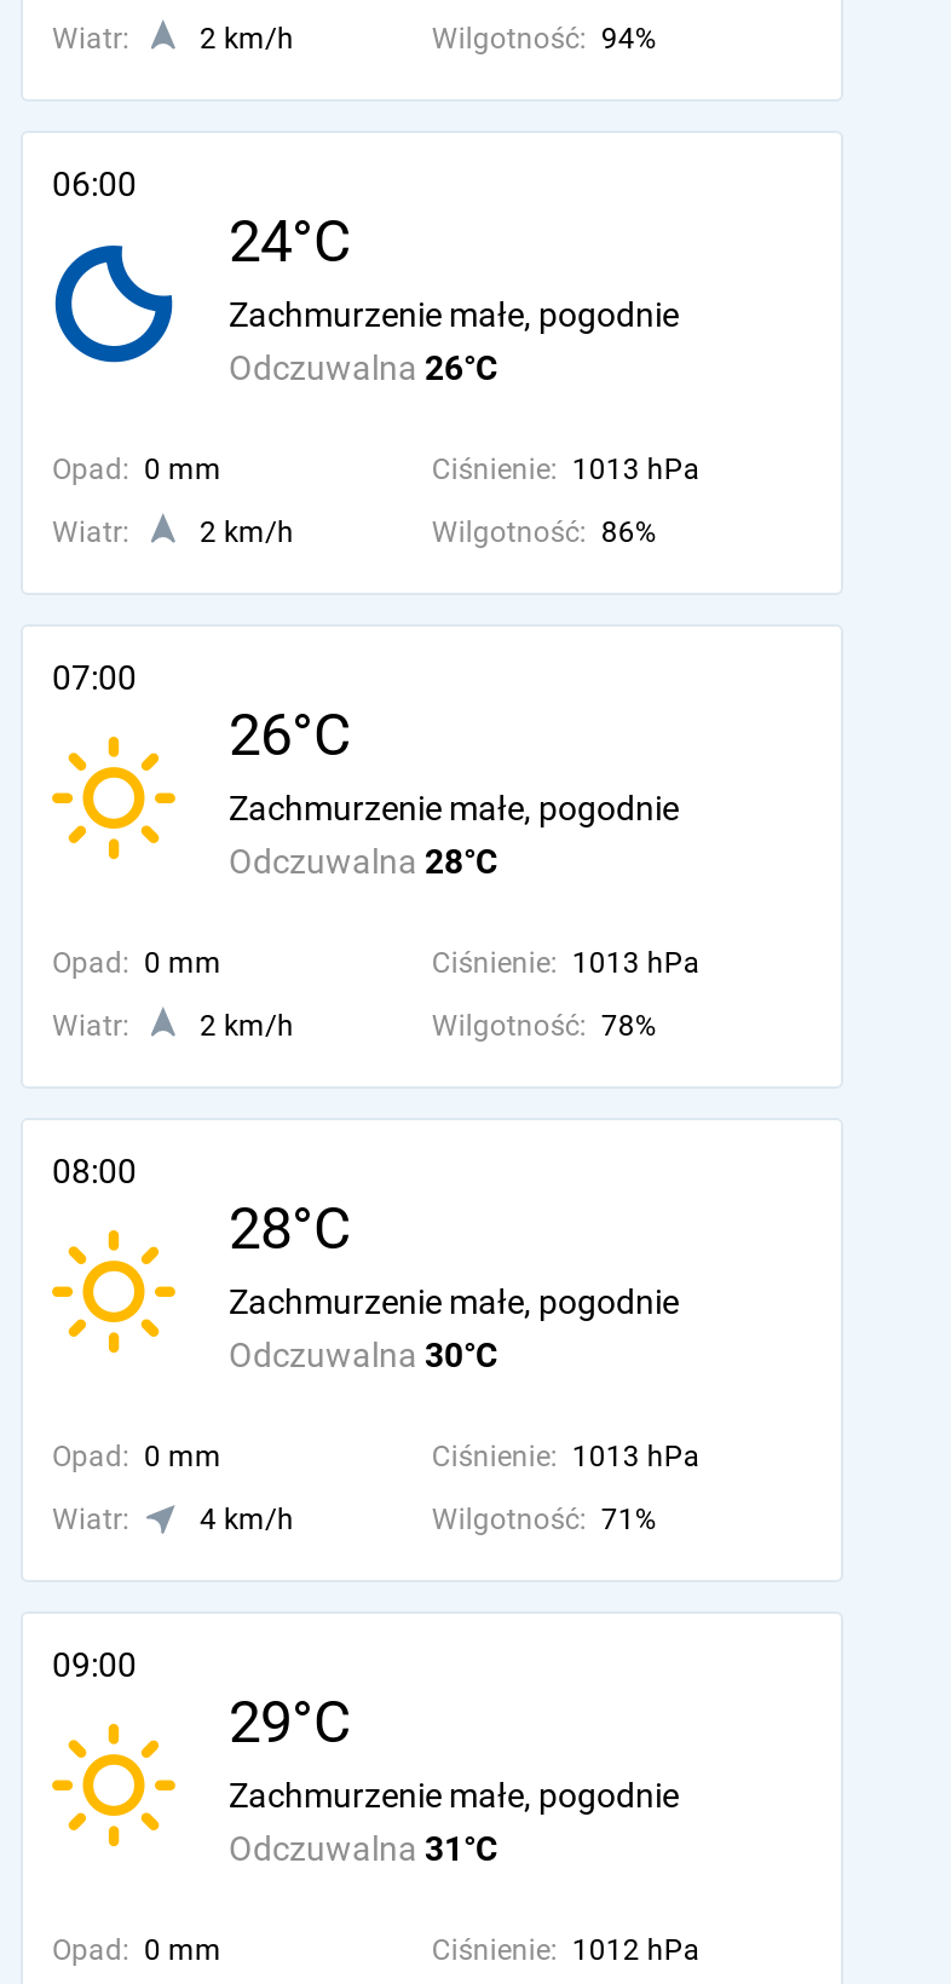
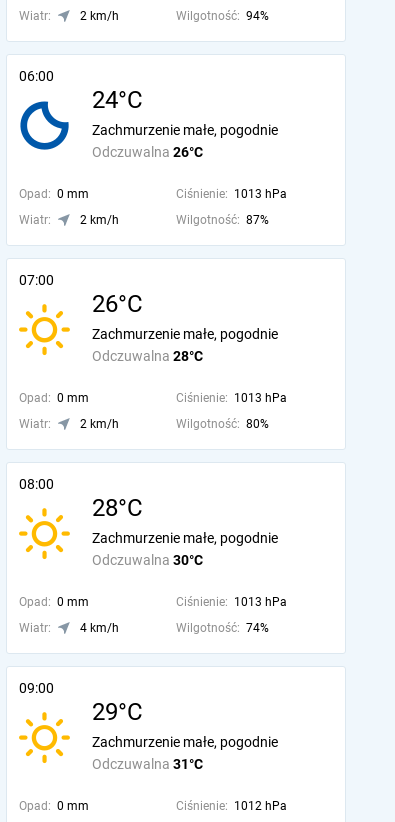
- Wilgotność: 86%
+ Wilgotność: 87%

- Wilgotność: 78%
+ Wilgotność: 80%

- Wilgotność: 71%
+ Wilgotność: 74%
